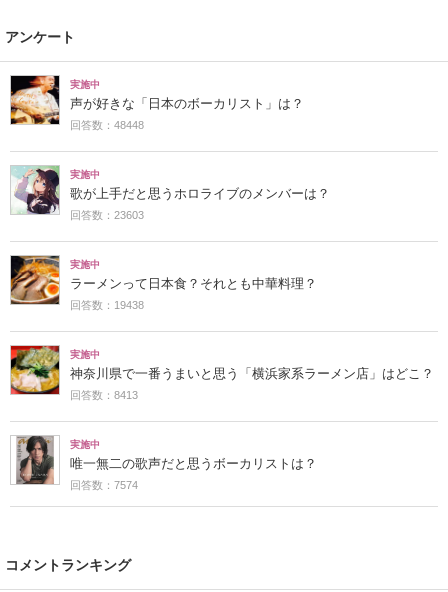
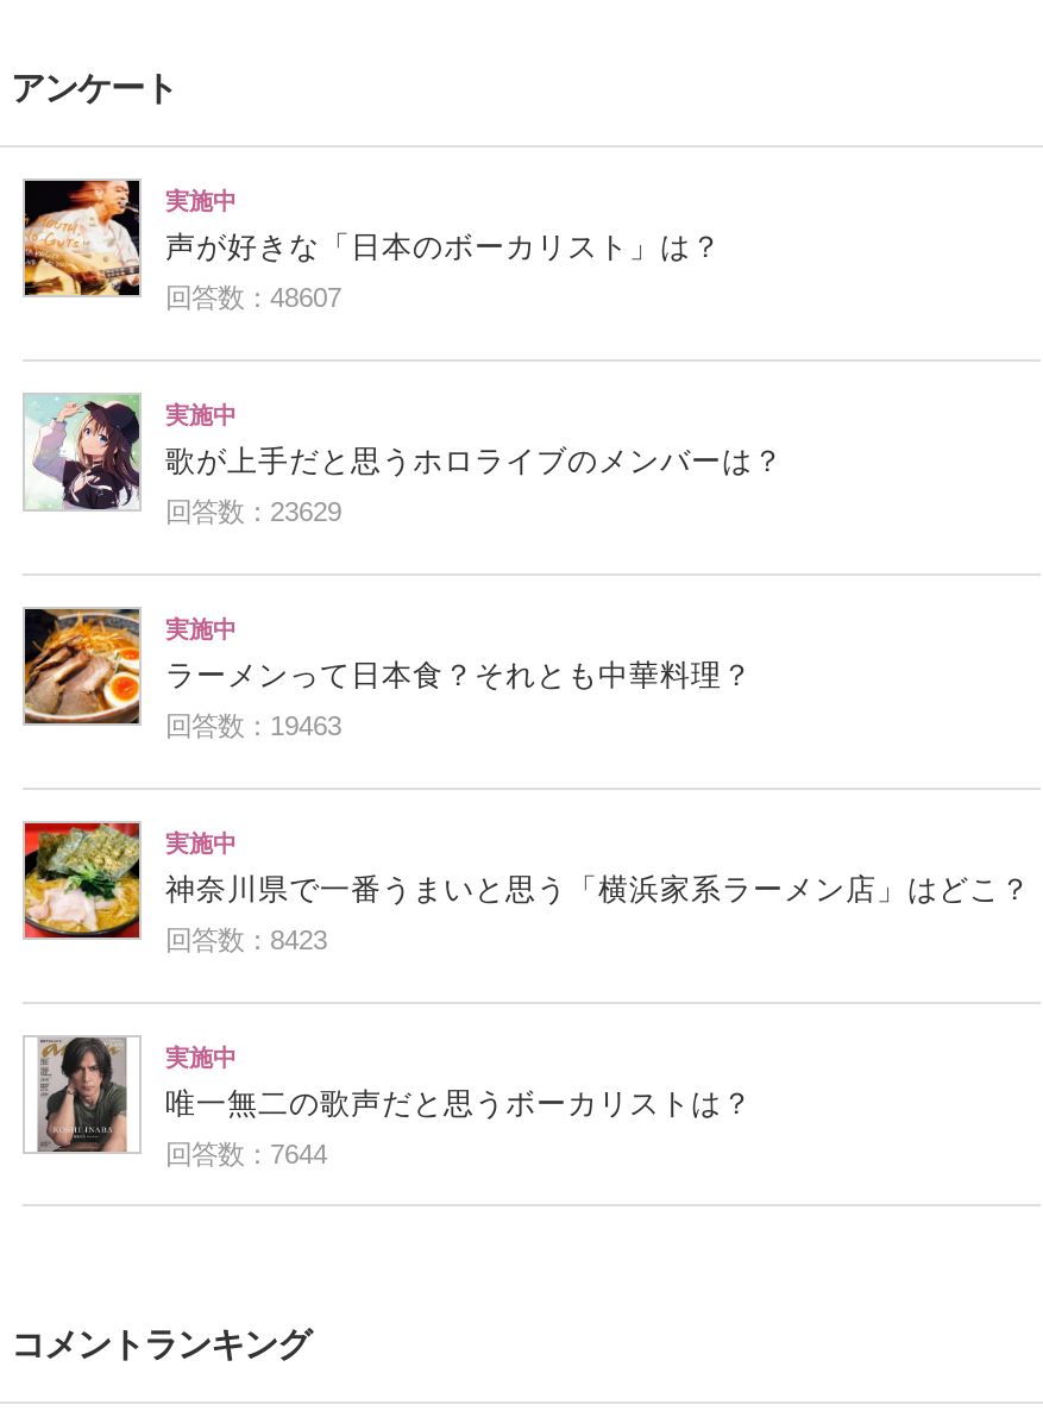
- 回答数：48448
+ 回答数：48607

- 回答数：23603
+ 回答数：23629

- 回答数：19438
+ 回答数：19463

- 回答数：8413
+ 回答数：8423

- 回答数：7574
+ 回答数：7644
